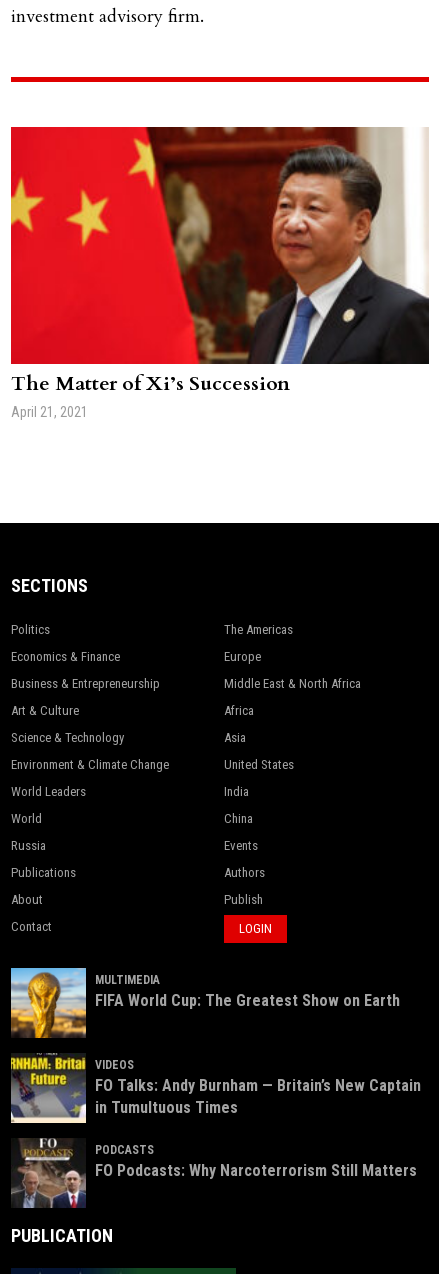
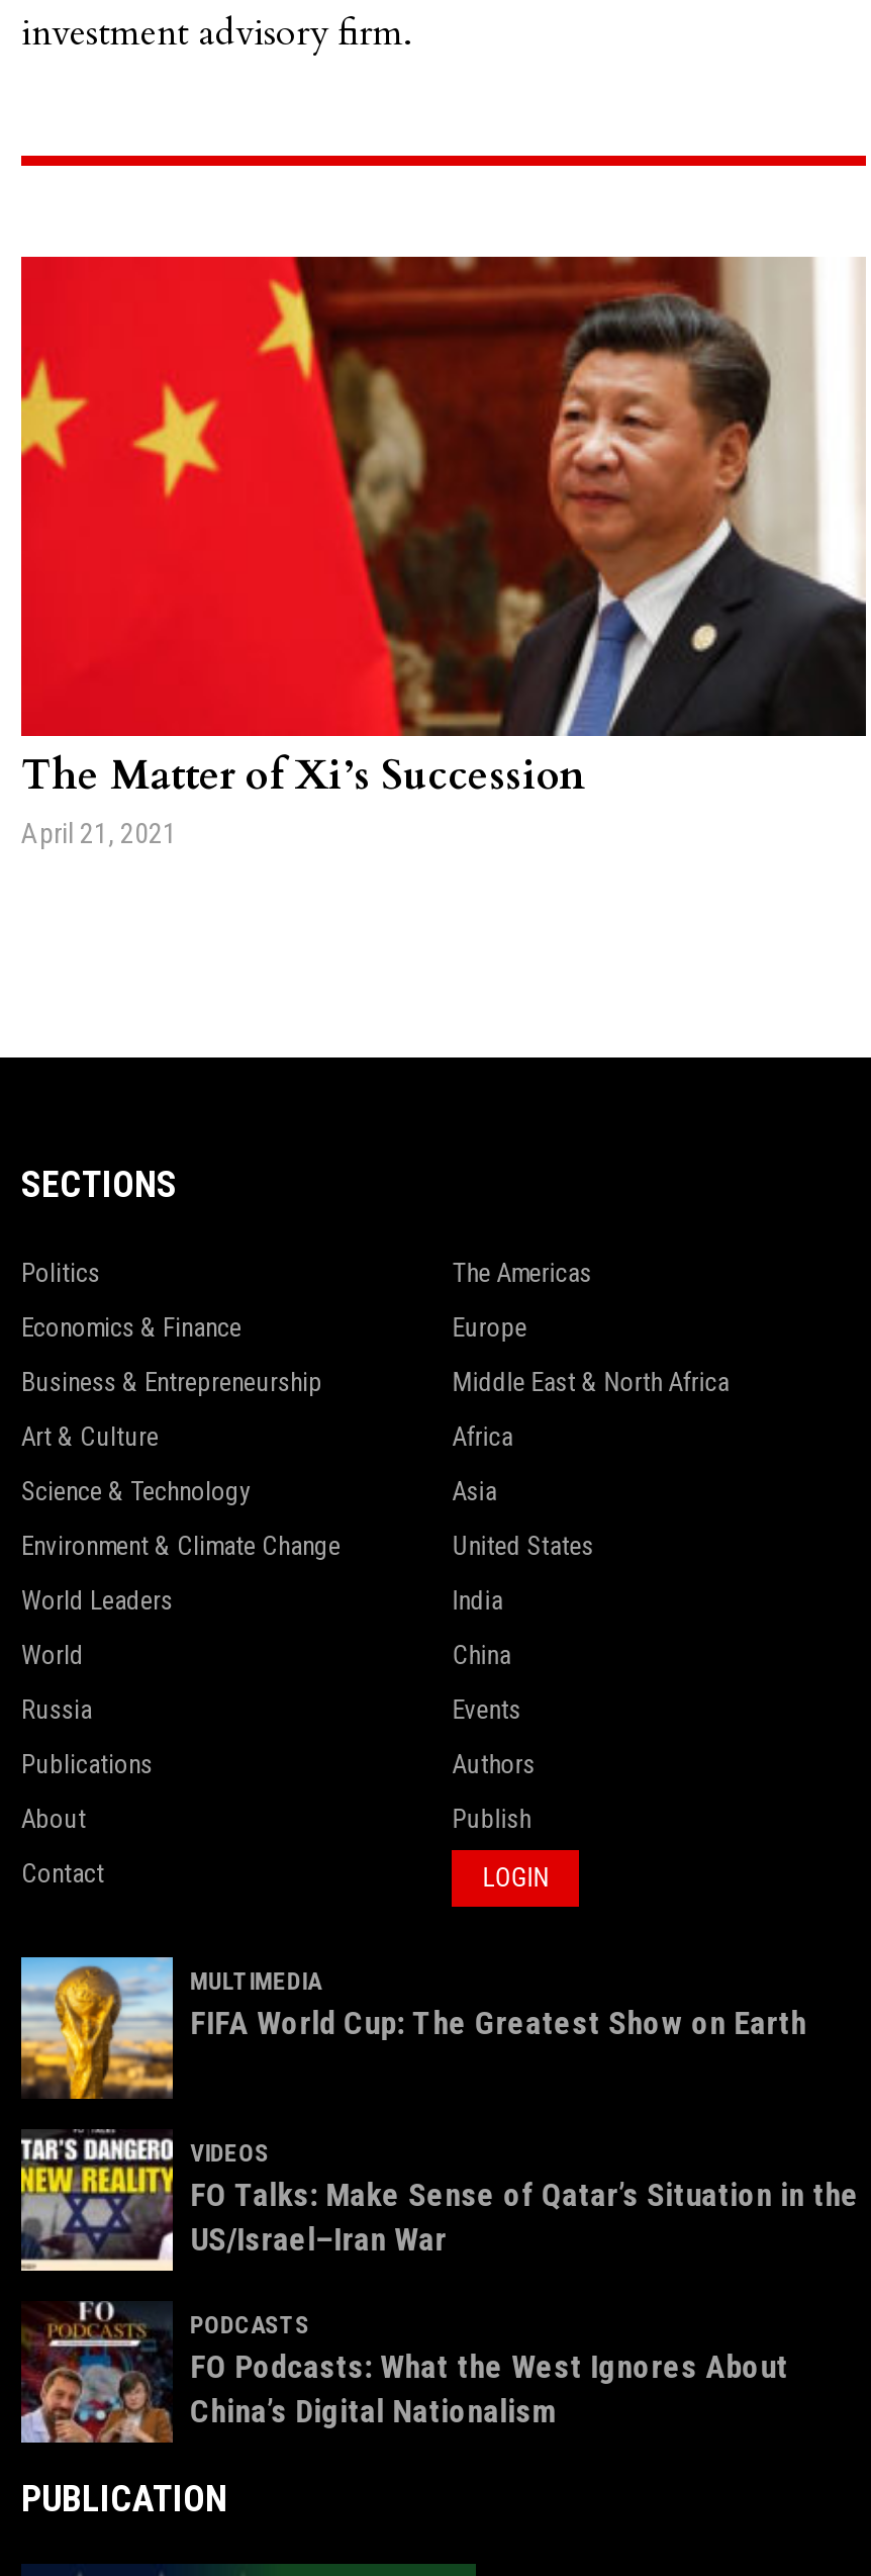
- [image]
- FO Talks: Andy Burnham — Britain’s New Captain
- in Tumultuous Times
+ [image]
+ FO Talks: Make Sense of Qatar’s Situation in the
+ US/Israel–Iran War

- [image]
- FO Podcasts: Why Narcoterrorism Still Matters
+ [image]
+ FO Podcasts: What the West Ignores About
+ China’s Digital Nationalism
